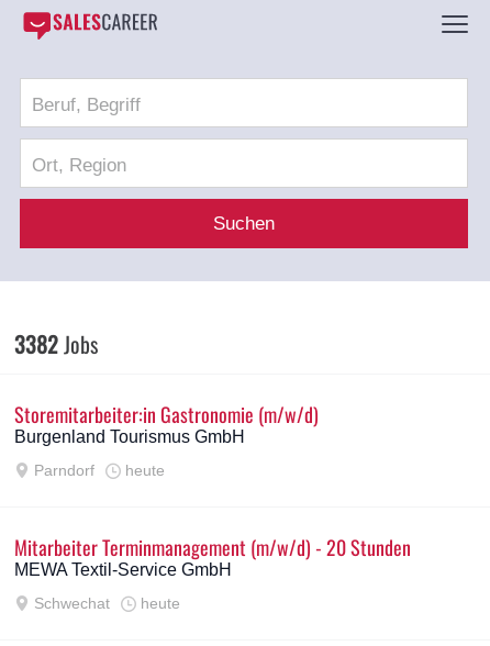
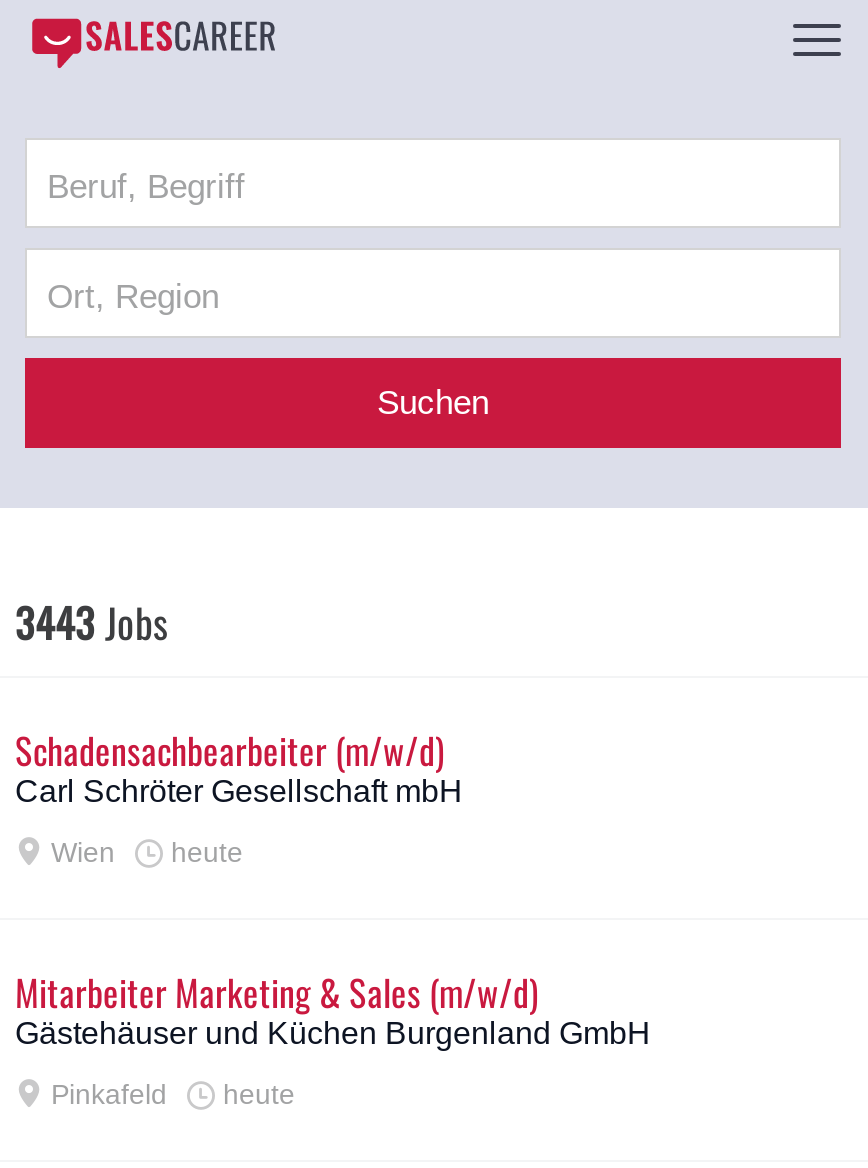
- 3382 Jobs
+ 3443 Jobs

- Storemitarbeiter:in Gastronomie (m/w/d)
- Burgenland Tourismus GmbH
+ Schadensachbearbeiter (m/w/d)
+ Carl Schröter Gesellschaft mbH

- Parndorf
+ Wien

- Mitarbeiter Terminmanagement (m/w/d) - 20 Stunden
- MEWA Textil-Service GmbH
+ Mitarbeiter Marketing & Sales (m/w/d)
+ Gästehäuser und Küchen Burgenland GmbH

- Schwechat
+ Pinkafeld
